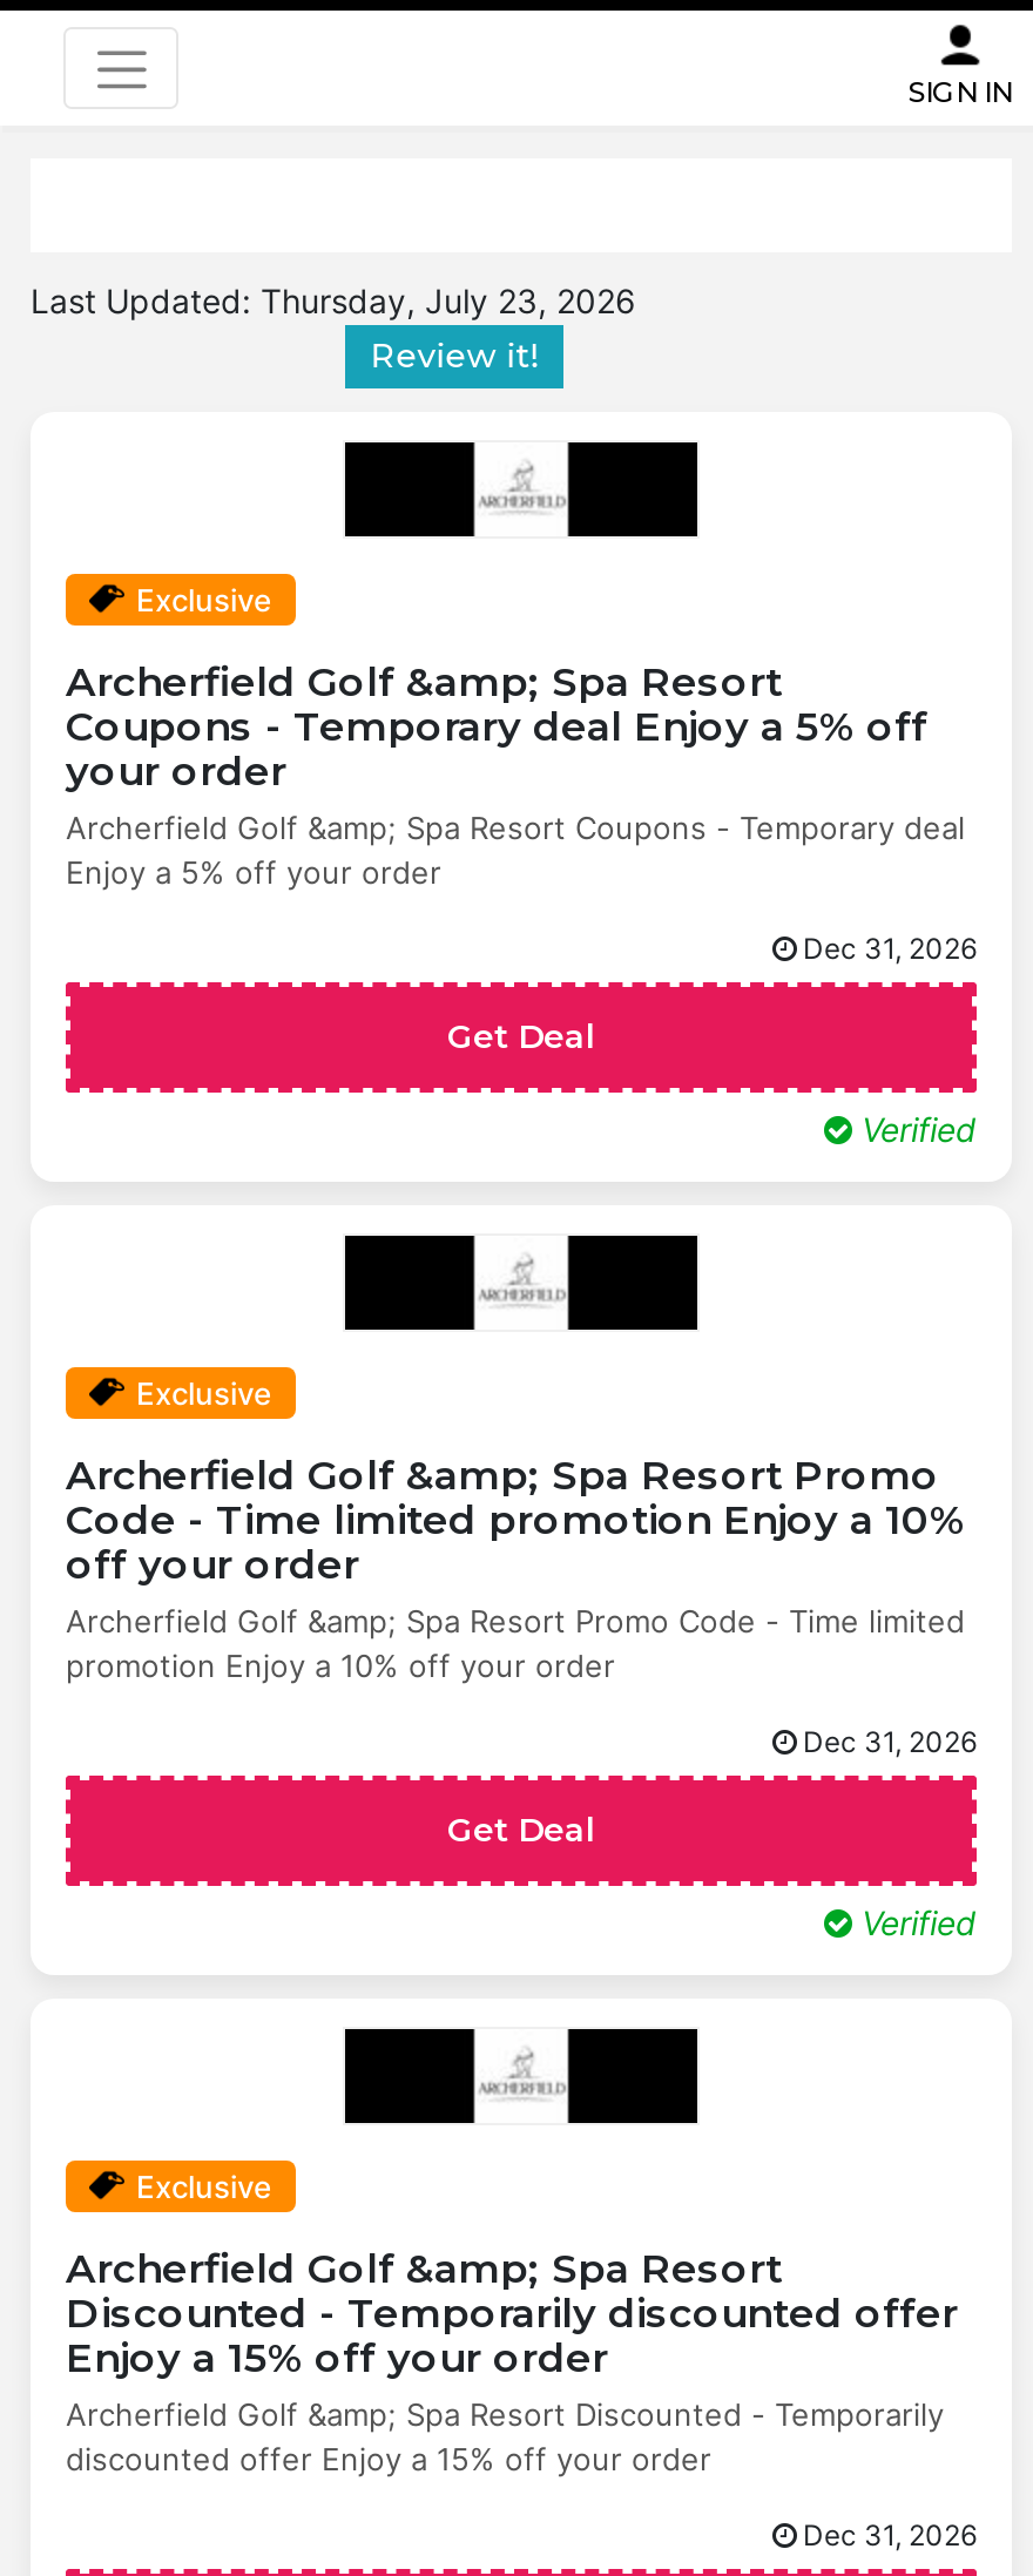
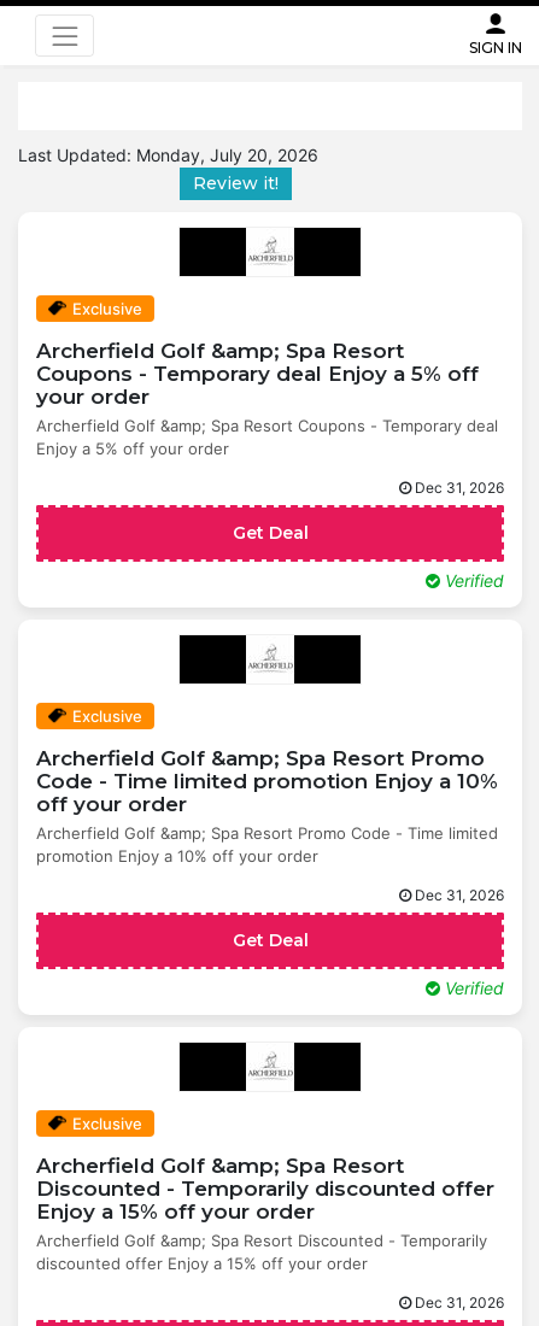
- Last Updated: Thursday, July 23, 2026
+ Last Updated: Monday, July 20, 2026
